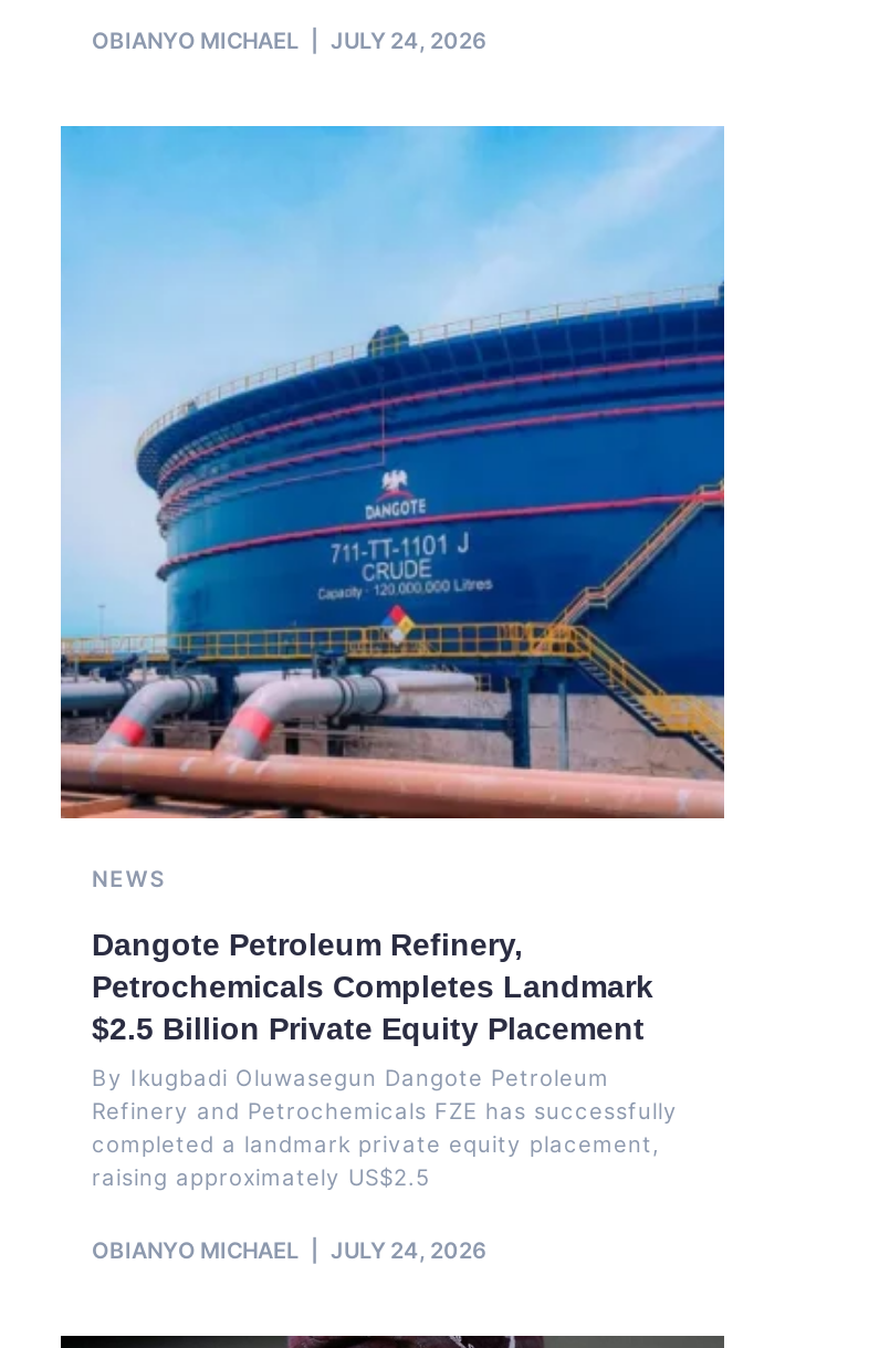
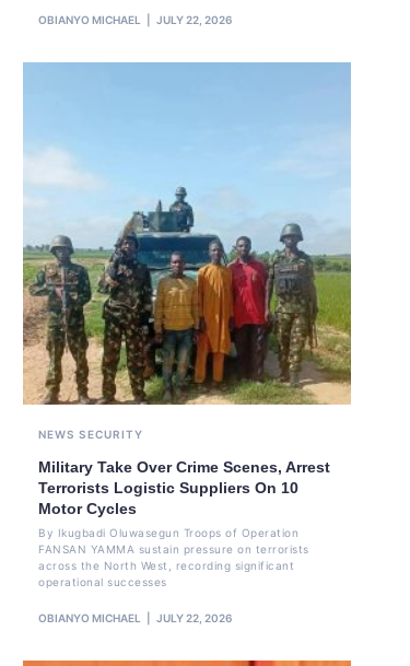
- OBIANYO MICHAEL JULY 24, 2026
+ OBIANYO MICHAEL JULY 22, 2026

- [image]
- NEWS
+ [image]
+ NEWS SECURITY

- Dangote Petroleum Refinery,
- Petrochemicals Completes Landmark
- $2.5 Billion Private Equity Placement
+ Military Take Over Crime Scenes, Arrest
+ Terrorists Logistic Suppliers On 10
+ Motor Cycles

- By Ikugbadi Oluwasegun Dangote Petroleum
- Refinery and Petrochemicals FZE has successfully
- completed a landmark private equity placement,
- raising approximately US$2.5
+ By Ikugbadi Oluwasegun Troops of Operation
+ FANSAN YAMMA sustain pressure on terrorists
+ across the North West, recording significant
+ operational successes

- OBIANYO MICHAEL JULY 24, 2026
+ OBIANYO MICHAEL JULY 22, 2026
